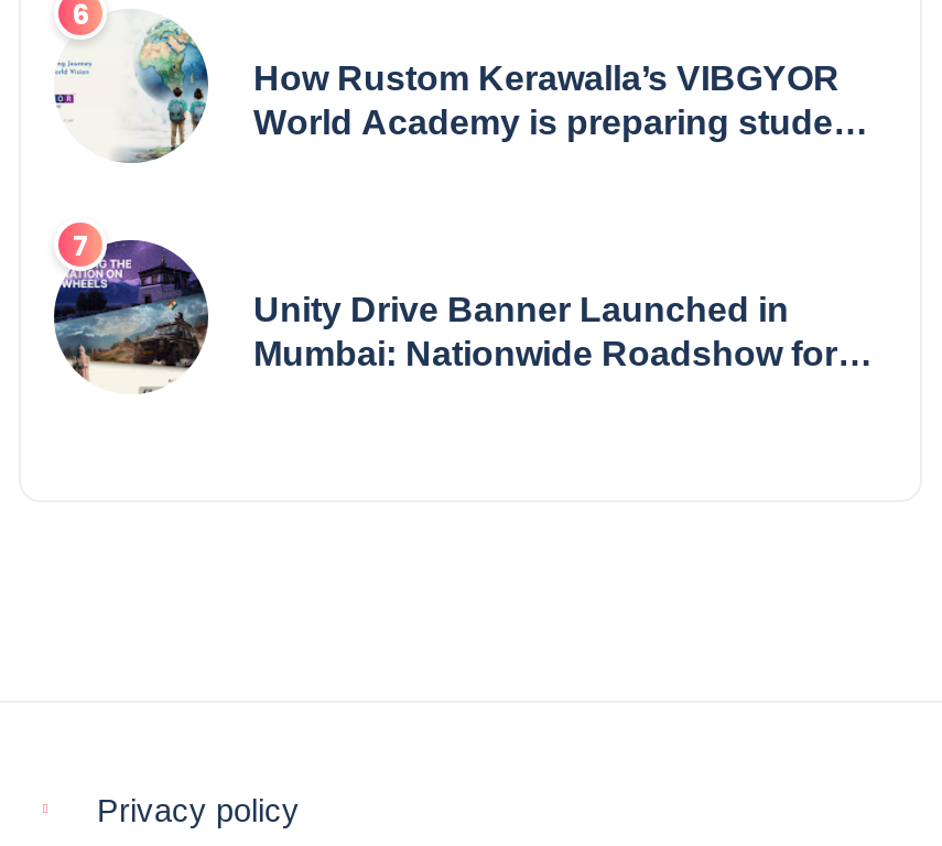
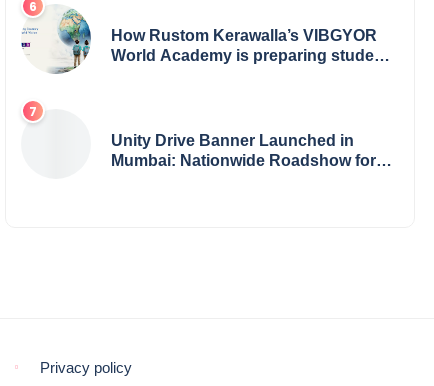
- [image]
